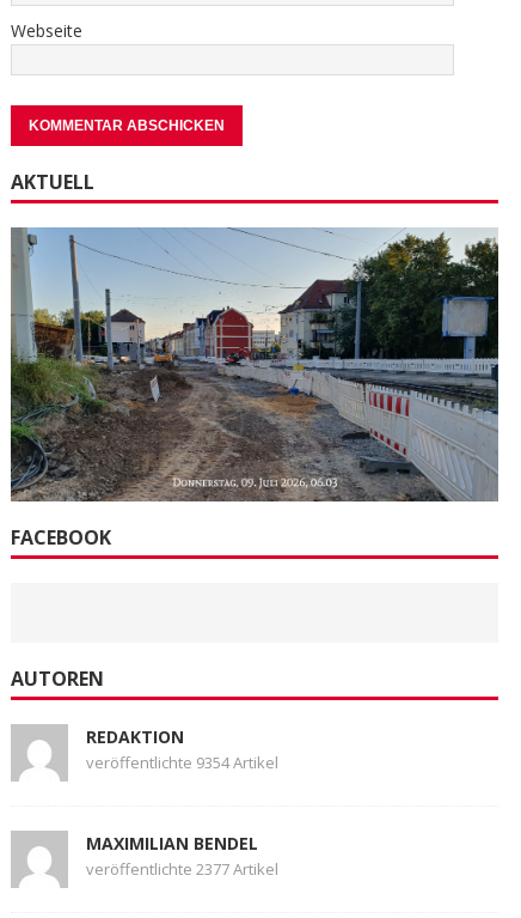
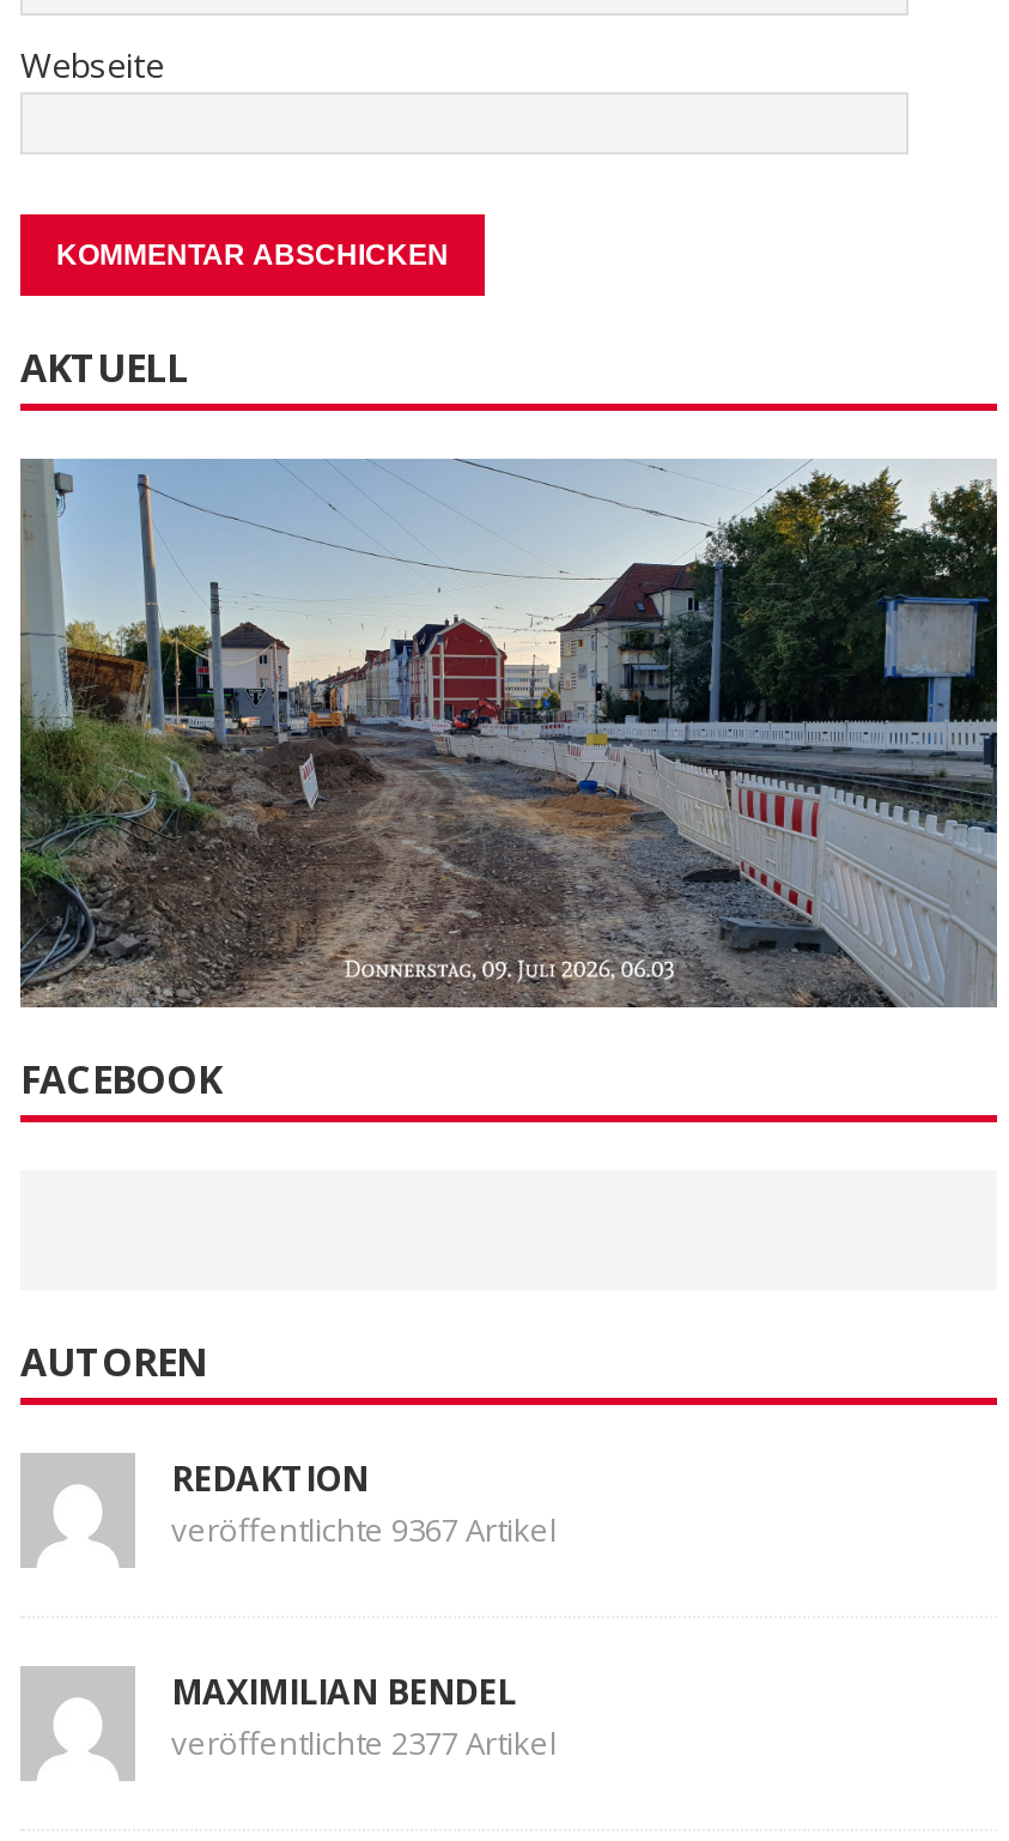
- veröffentlichte 9354 Artikel
+ veröffentlichte 9367 Artikel
